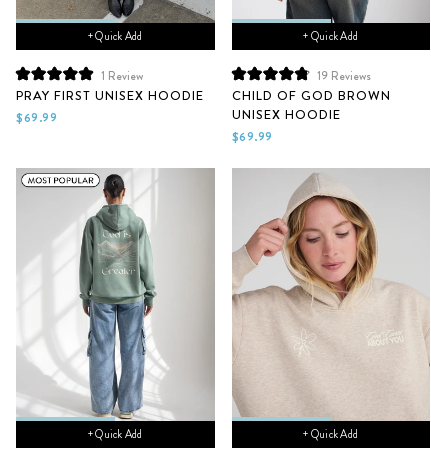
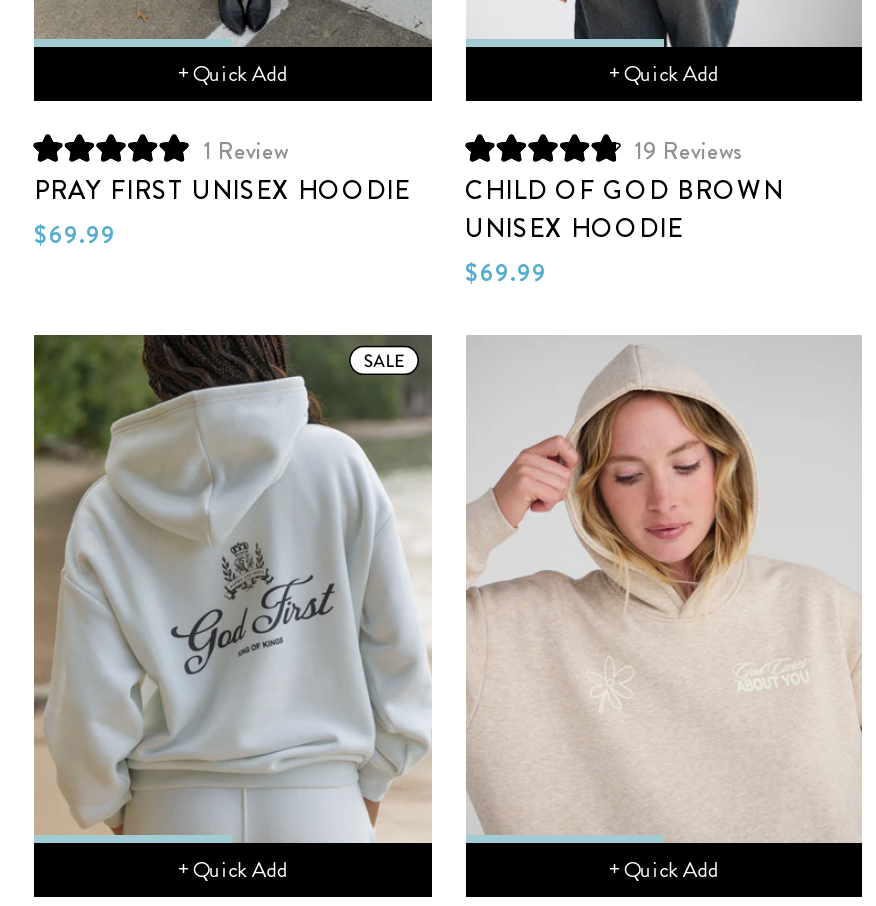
- [image]
+ [image]
